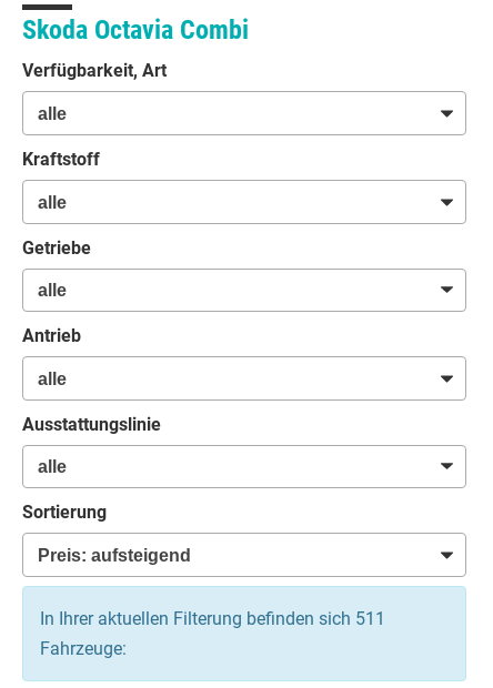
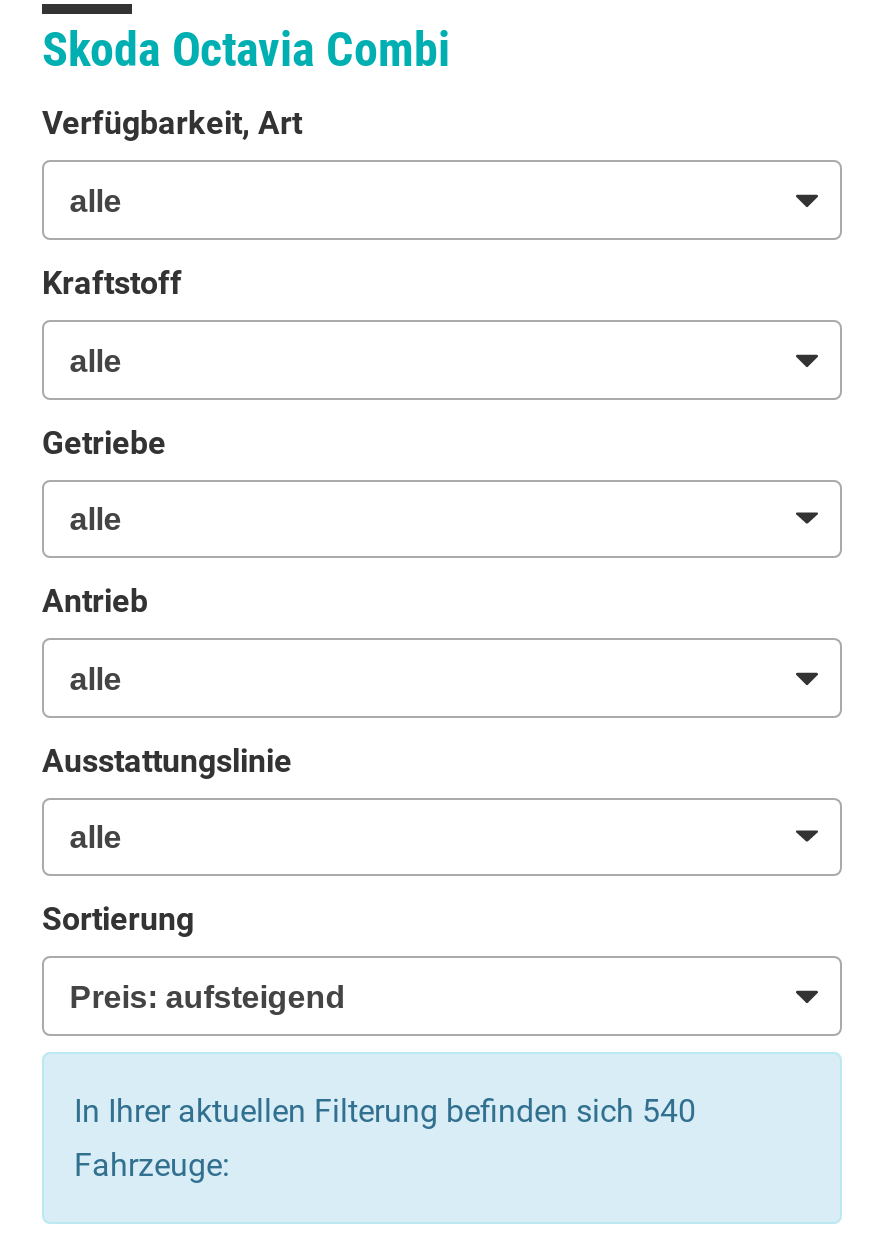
- In Ihrer aktuellen Filterung befinden sich 511
+ In Ihrer aktuellen Filterung befinden sich 540
